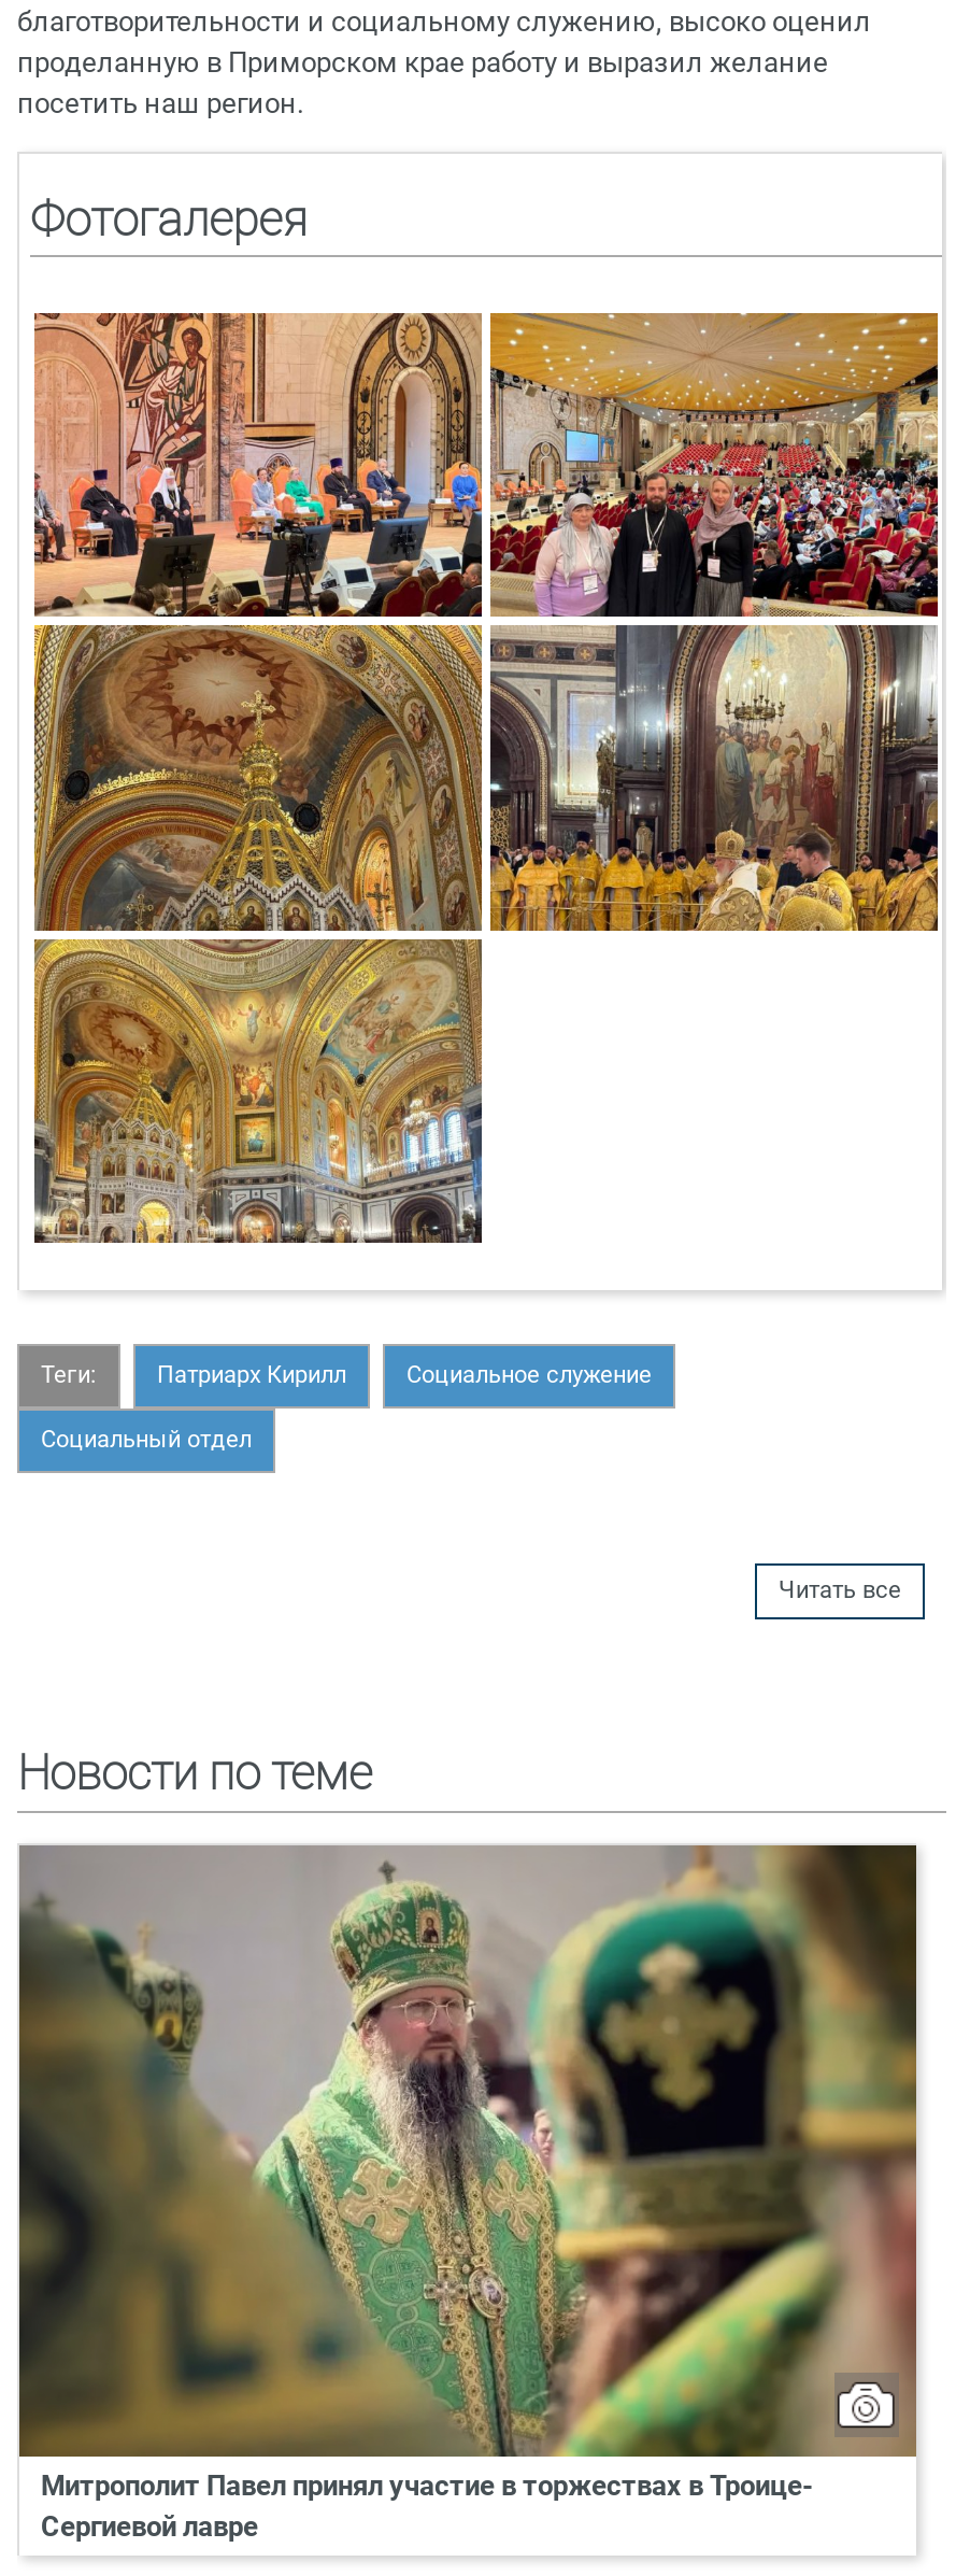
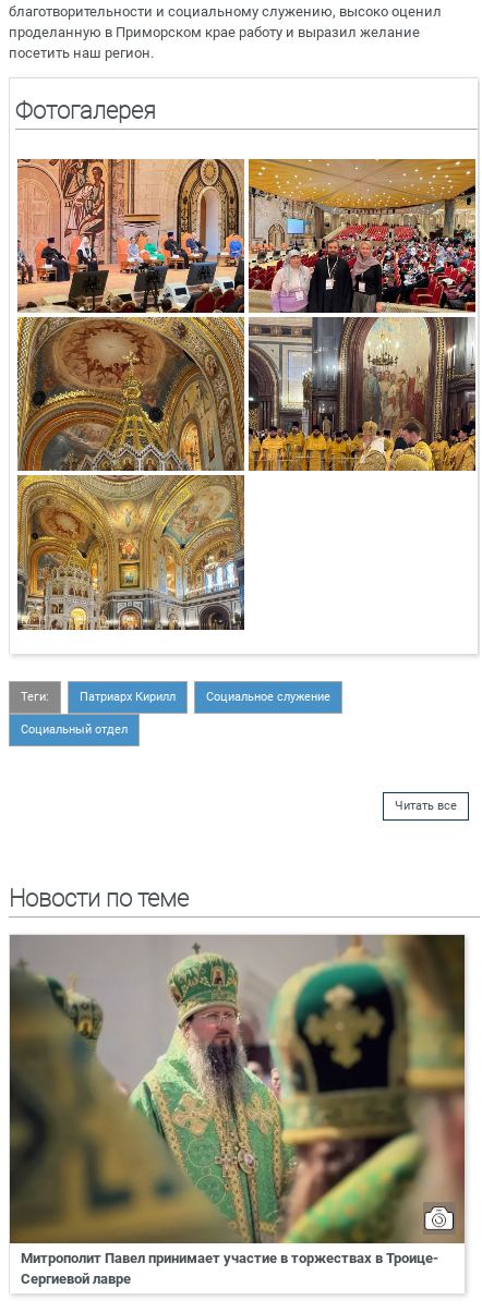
- Митрополит Павел принял участие в торжествах в Троице-
+ Митрополит Павел принимает участие в торжествах в Троице-
